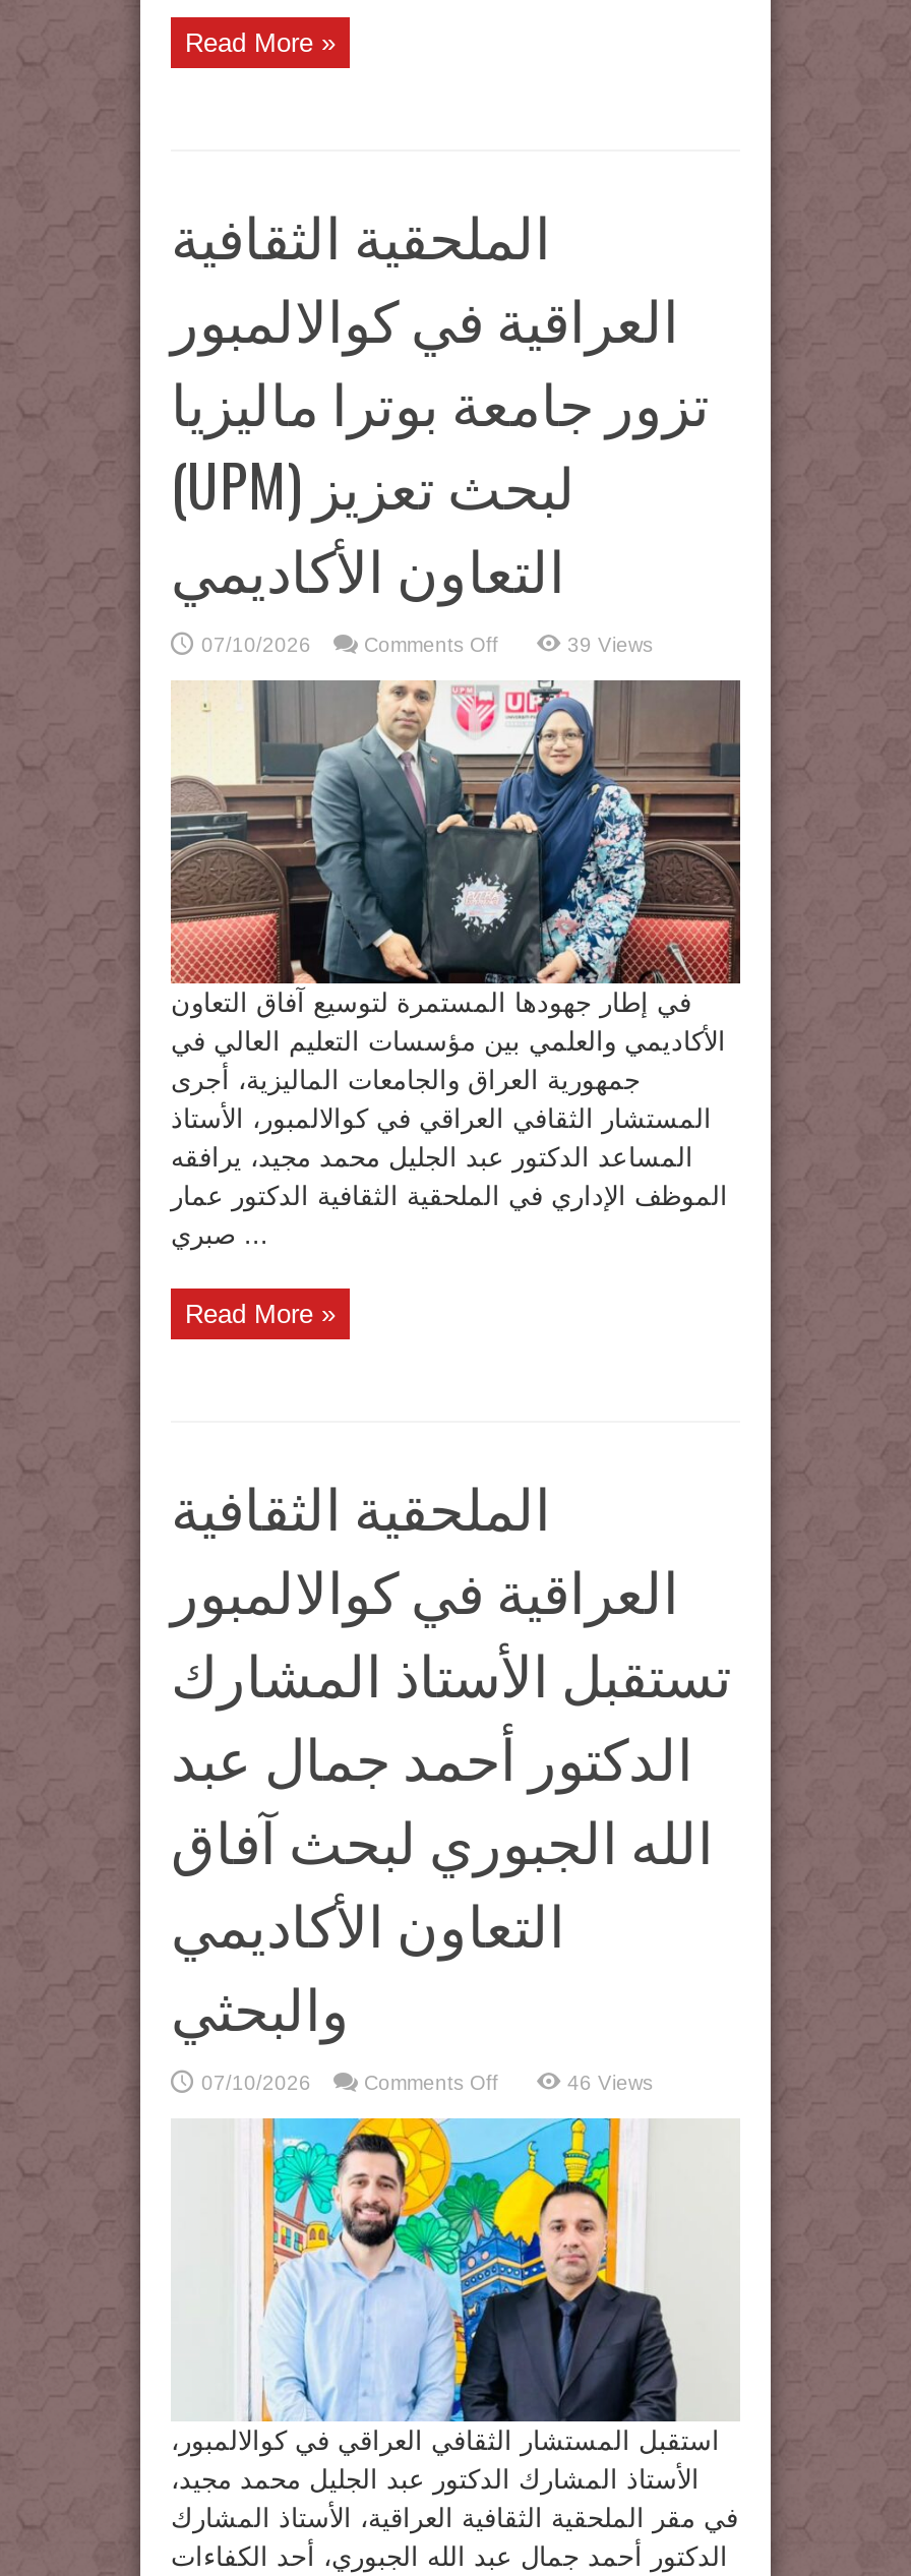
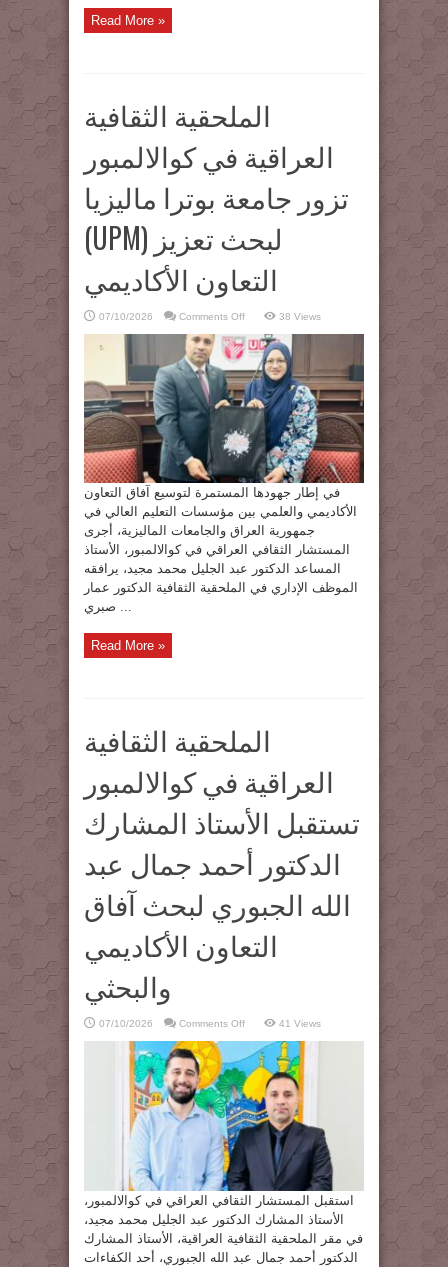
- 39 Views
+ 38 Views

- 46 Views
+ 41 Views
